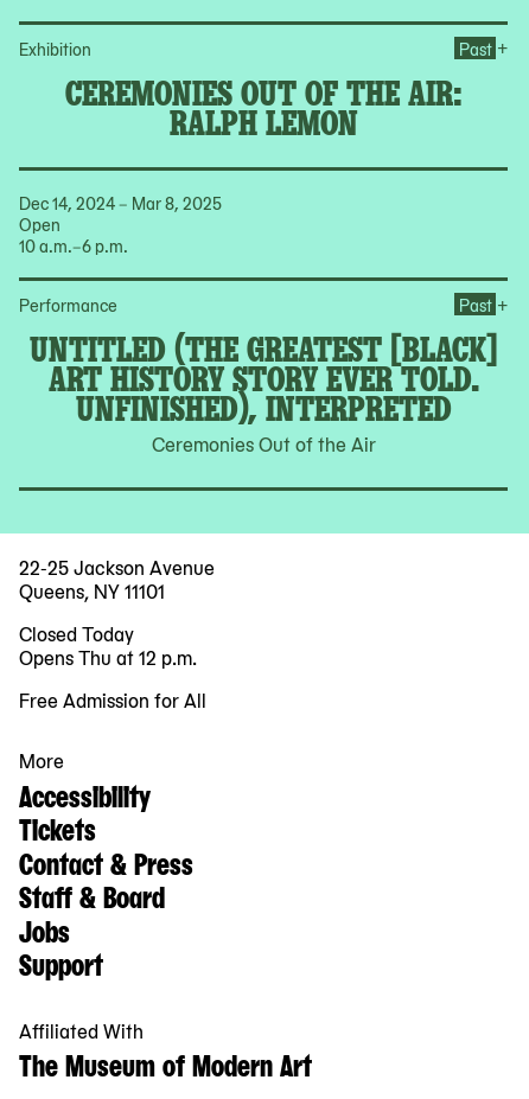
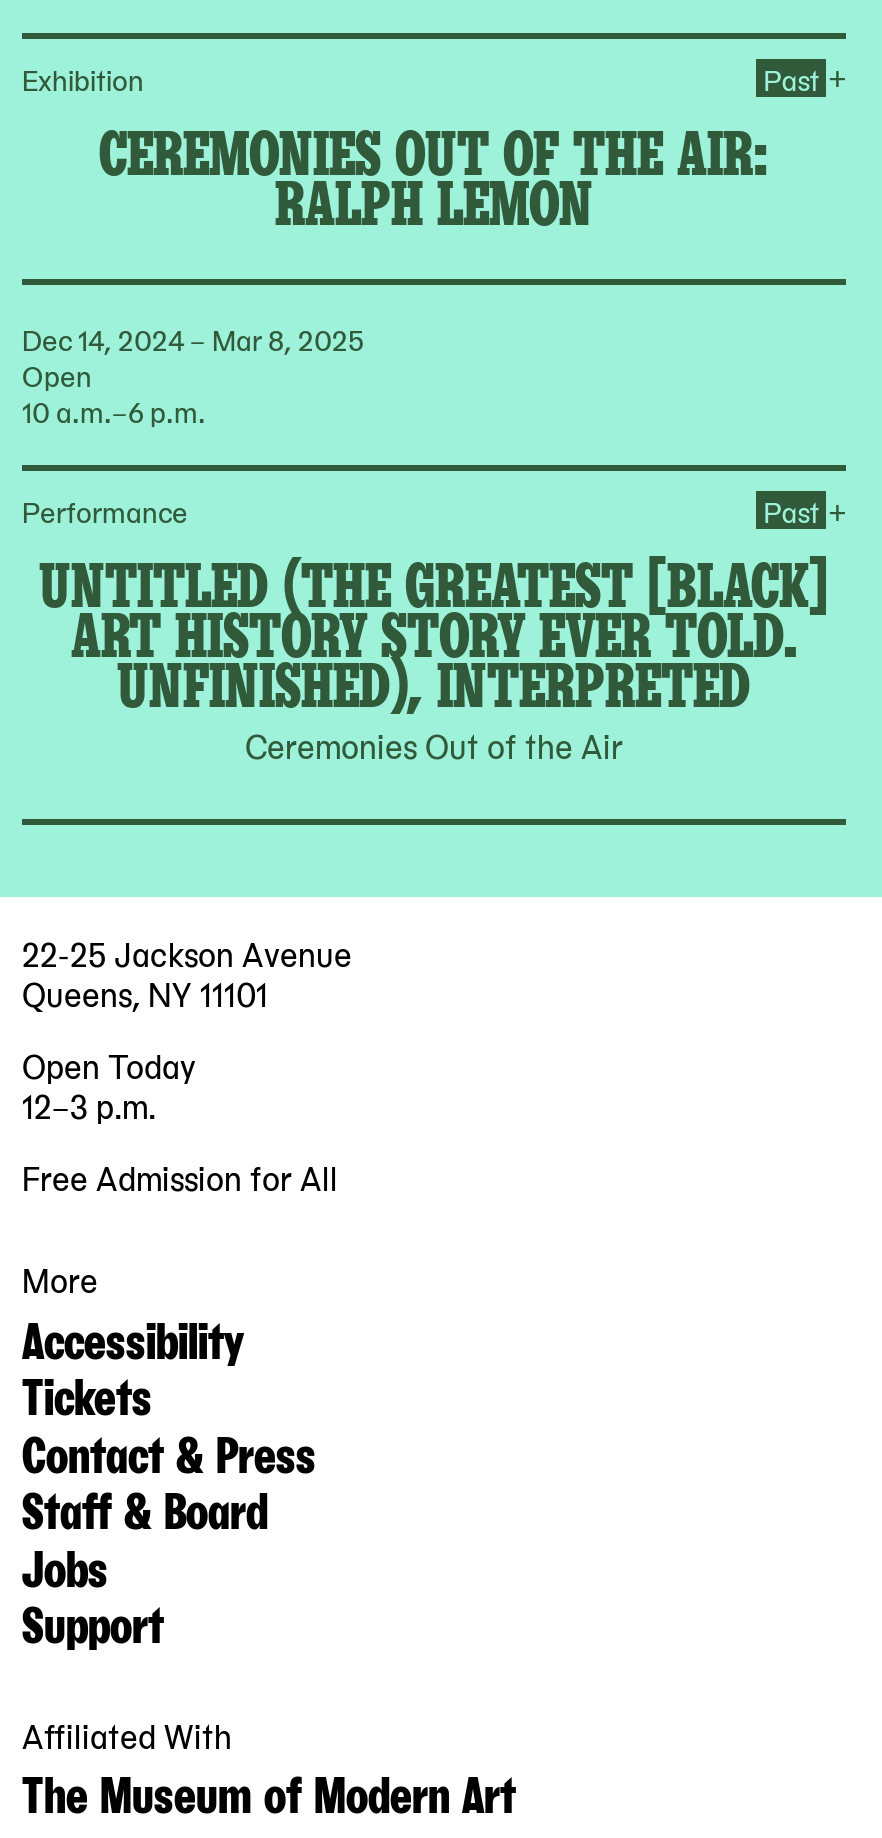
- Closed Today
- Opens Thu at 12 p.m.
+ Open Today
+ 12–3 p.m.
